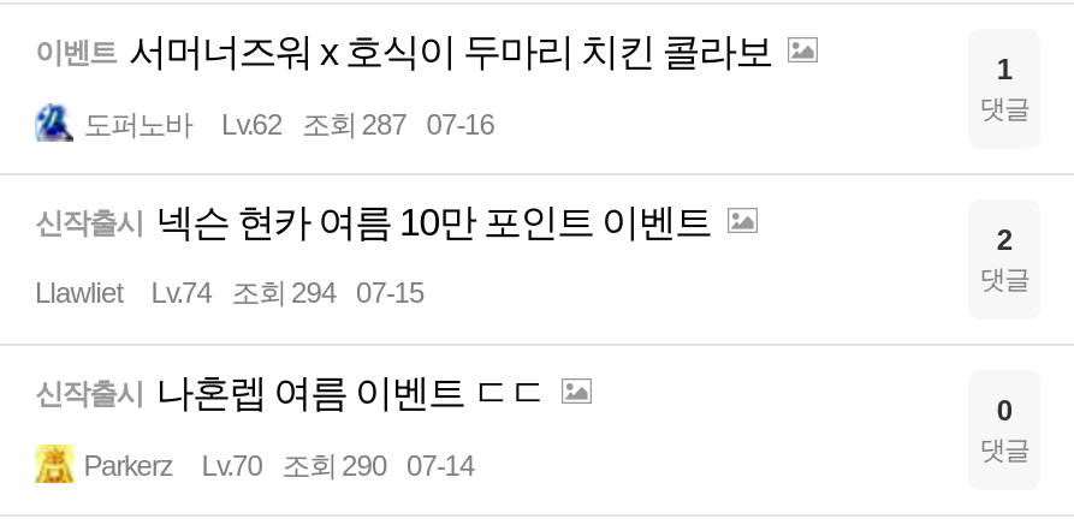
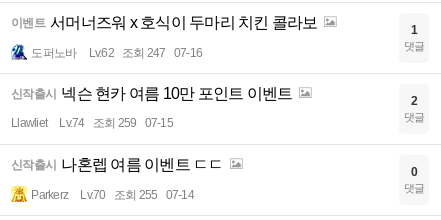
- 도퍼노바 Lv.62 조회 287 07-16
+ 도퍼노바 Lv.62 조회 247 07-16

- Llawliet Lv.74 조회 294 07-15
+ Llawliet Lv.74 조회 259 07-15

- Parkerz Lv.70 조회 290 07-14
+ Parkerz Lv.70 조회 255 07-14
